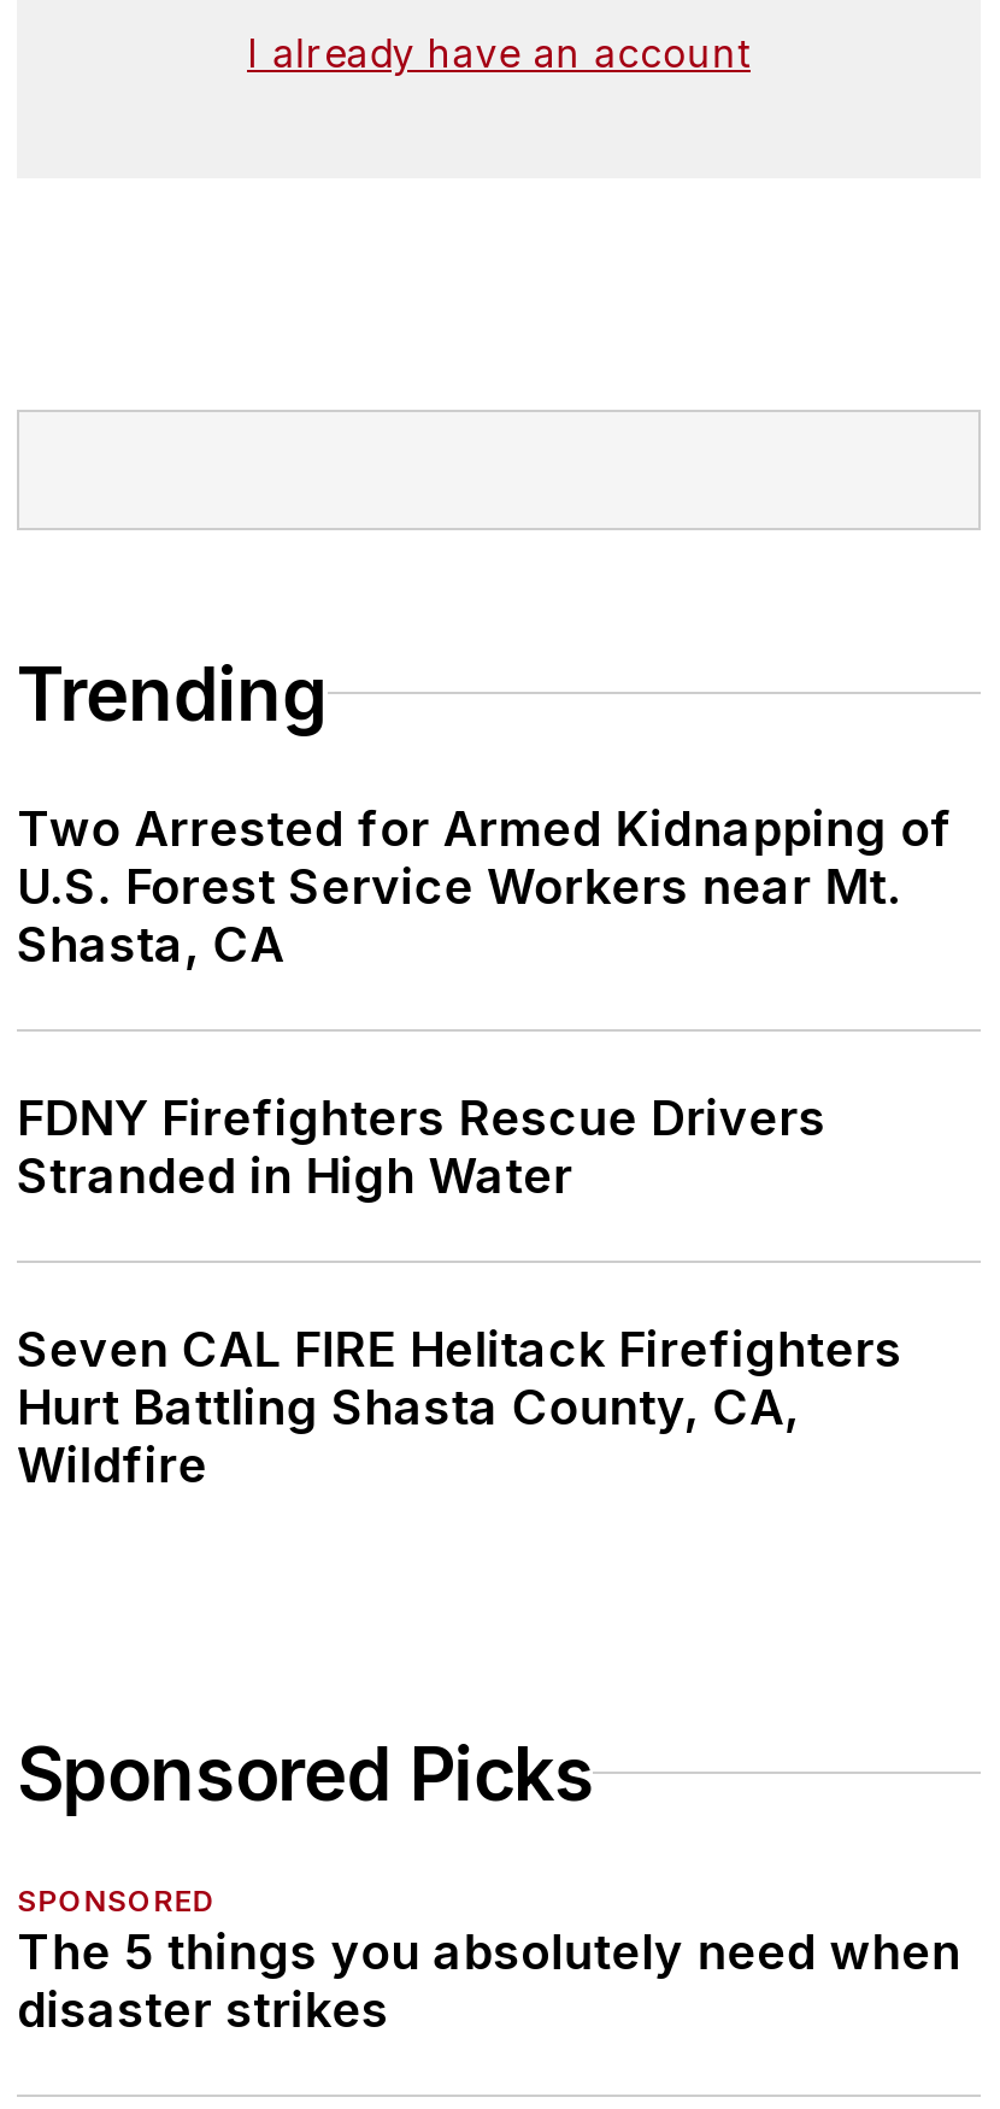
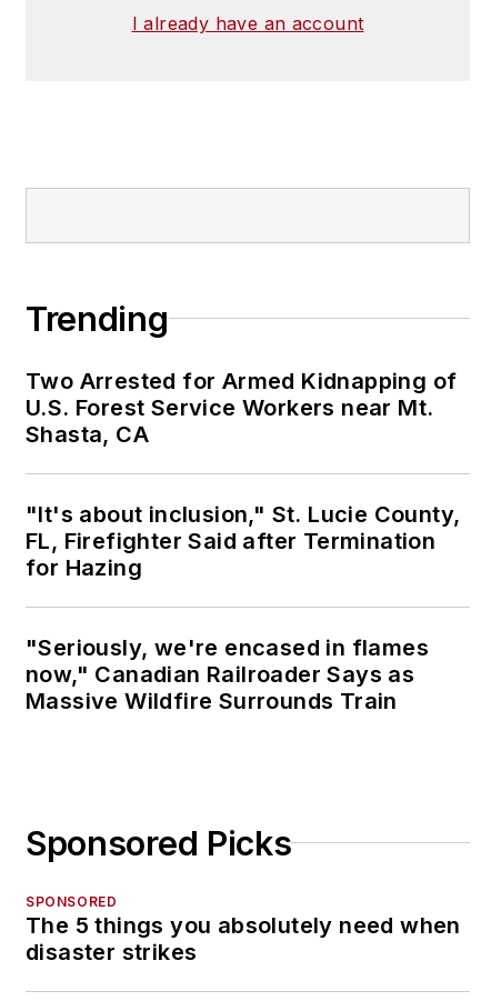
- FDNY Firefighters Rescue Drivers
- Stranded in High Water
+ "It's about inclusion," St. Lucie County,
+ FL, Firefighter Said after Termination
+ for Hazing

- Seven CAL FIRE Helitack Firefighters
- Hurt Battling Shasta County, CA,
- Wildfire
+ "Seriously, we're encased in flames
+ now," Canadian Railroader Says as
+ Massive Wildfire Surrounds Train
